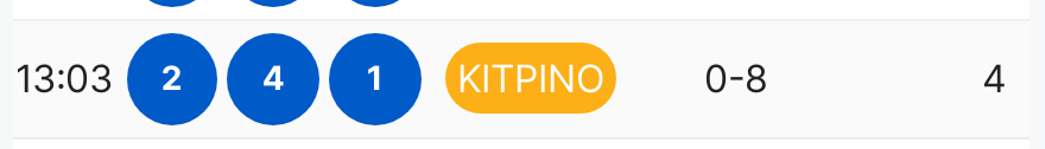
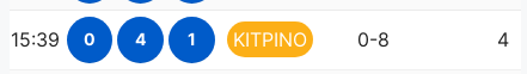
- 13:03
+ 15:39

- 2
+ 0
